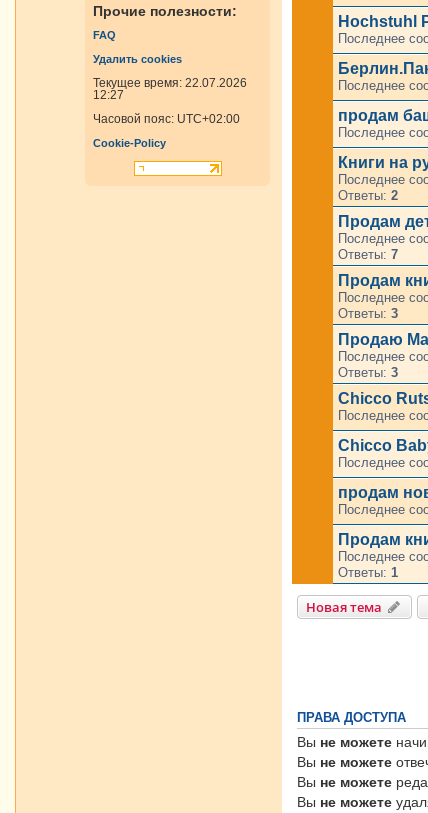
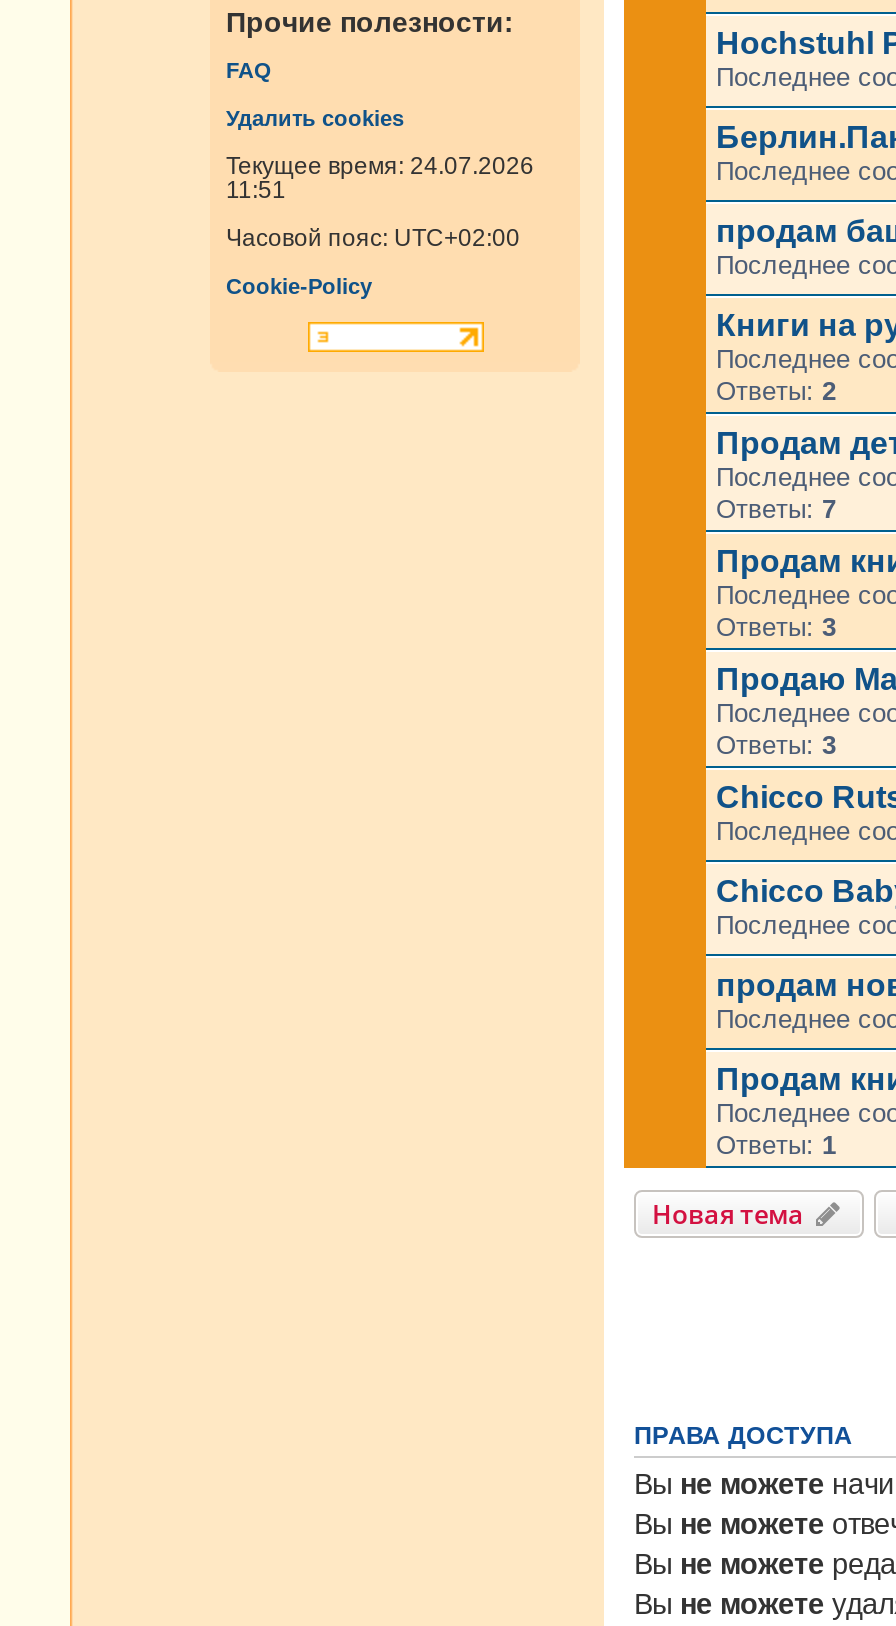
- Текущее время: 22.07.2026
+ Текущее время: 24.07.2026

- 12:27
+ 11:51
